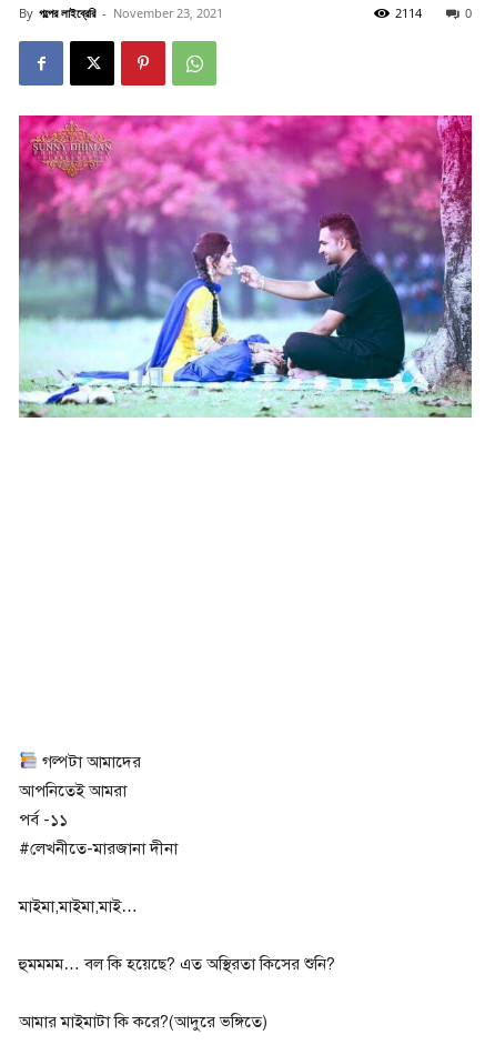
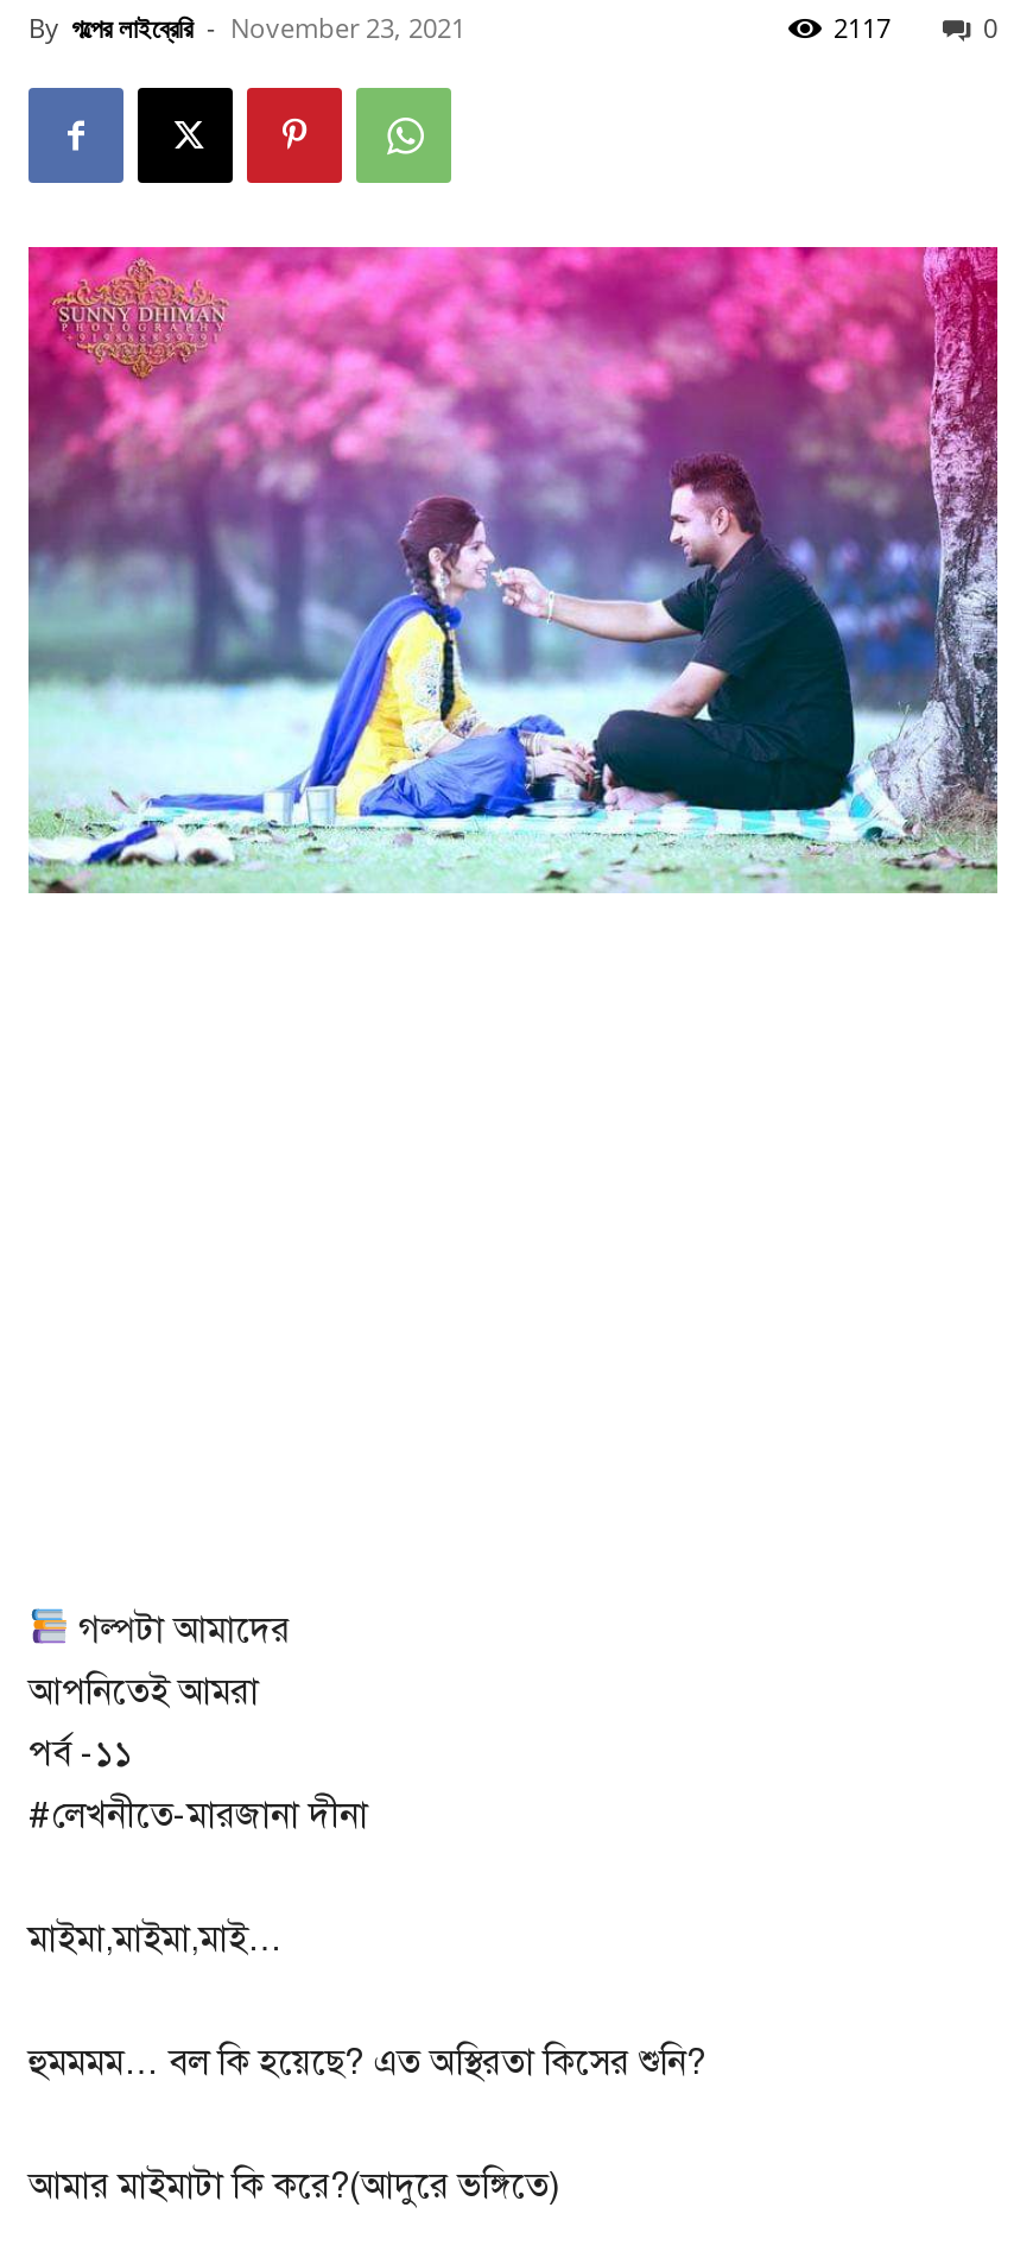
- 2114
+ 2117
